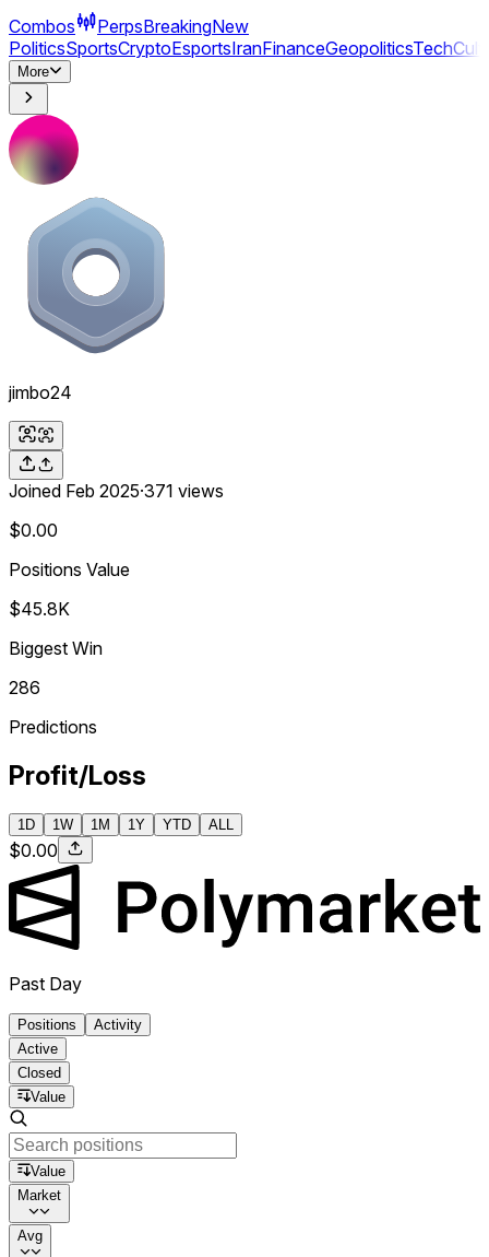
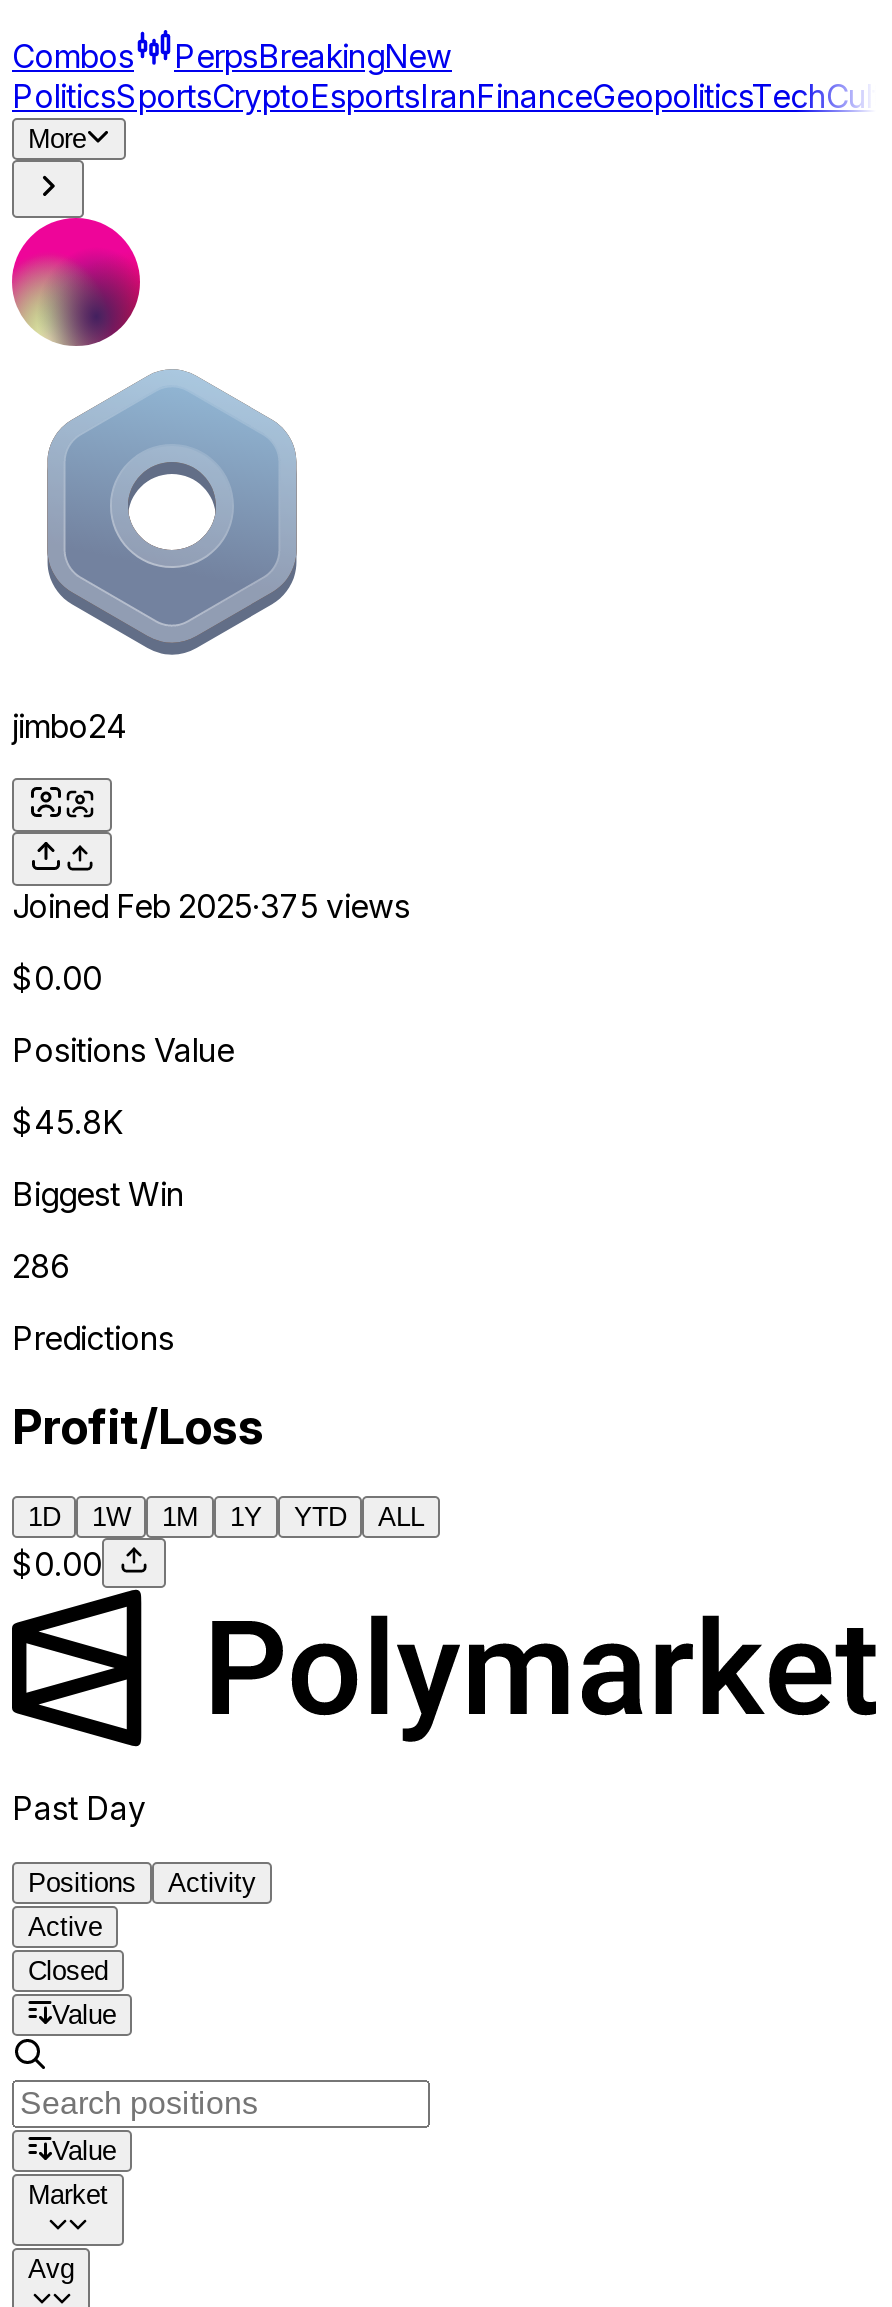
- Joined Feb 2025·371 views
+ Joined Feb 2025·375 views
